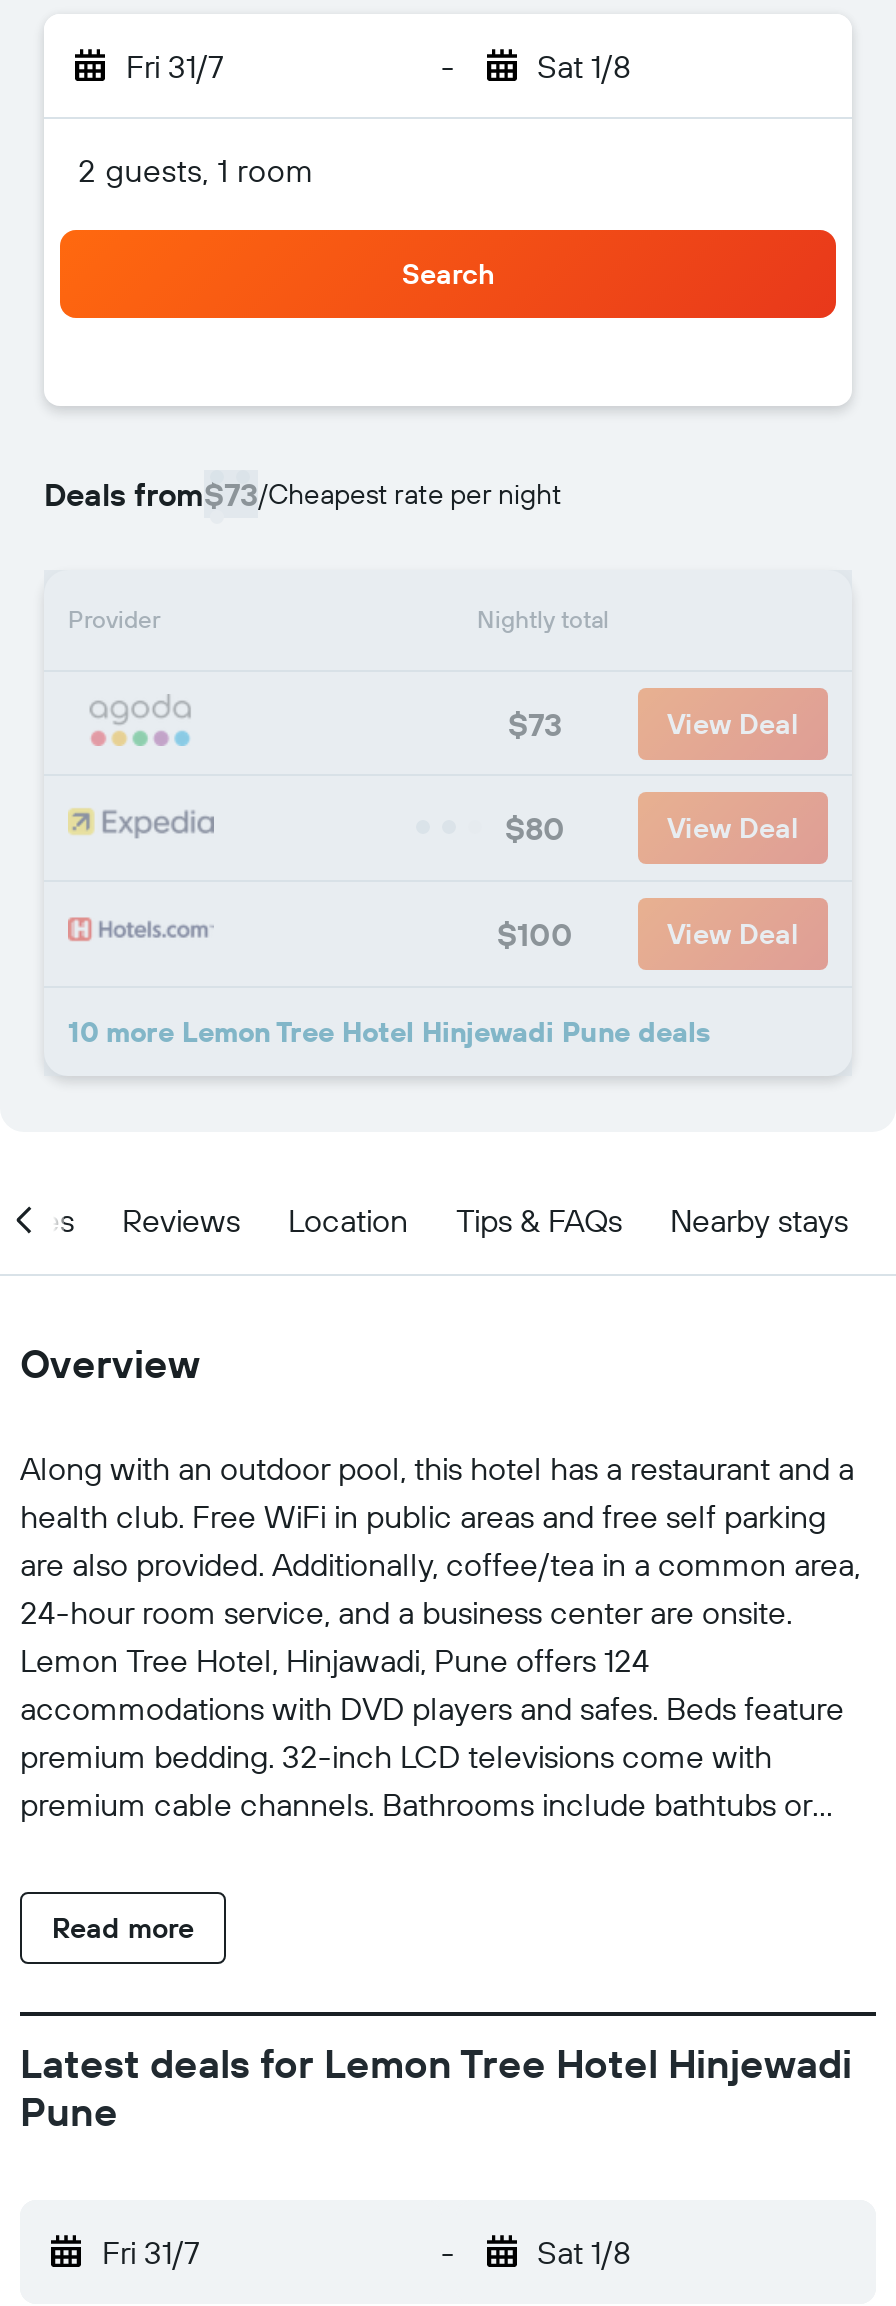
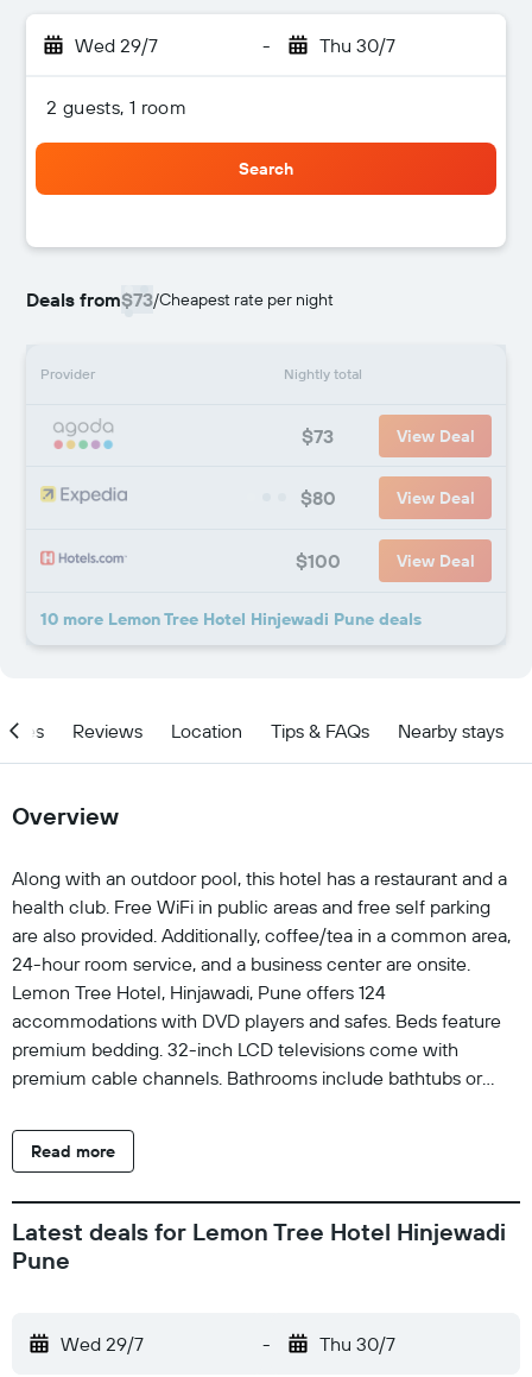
- Fri 31/7
+ Wed 29/7

- Sat 1/8
+ Thu 30/7

- Fri 31/7
+ Wed 29/7

- Sat 1/8
+ Thu 30/7
